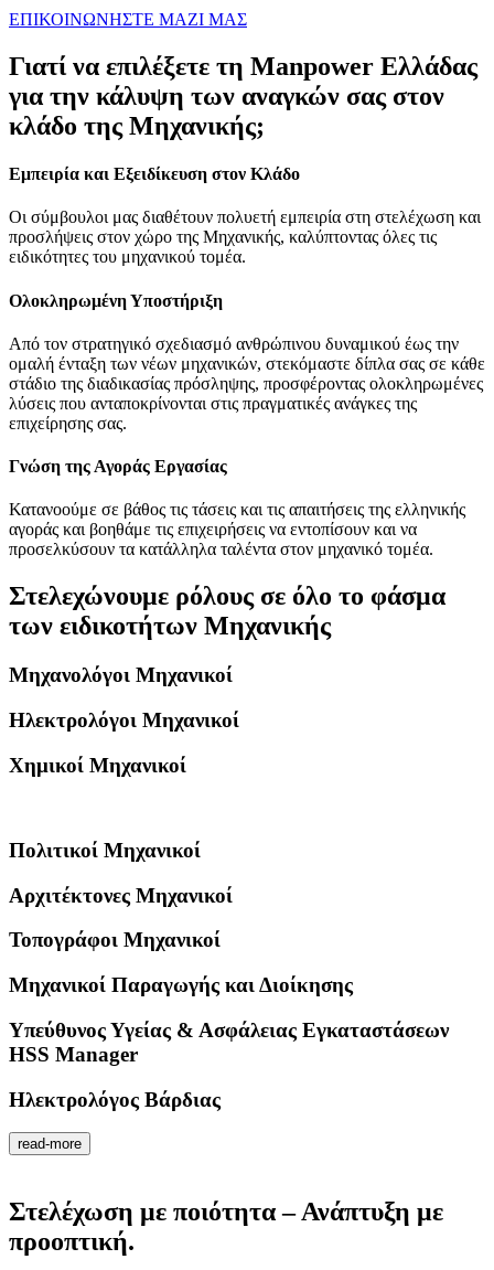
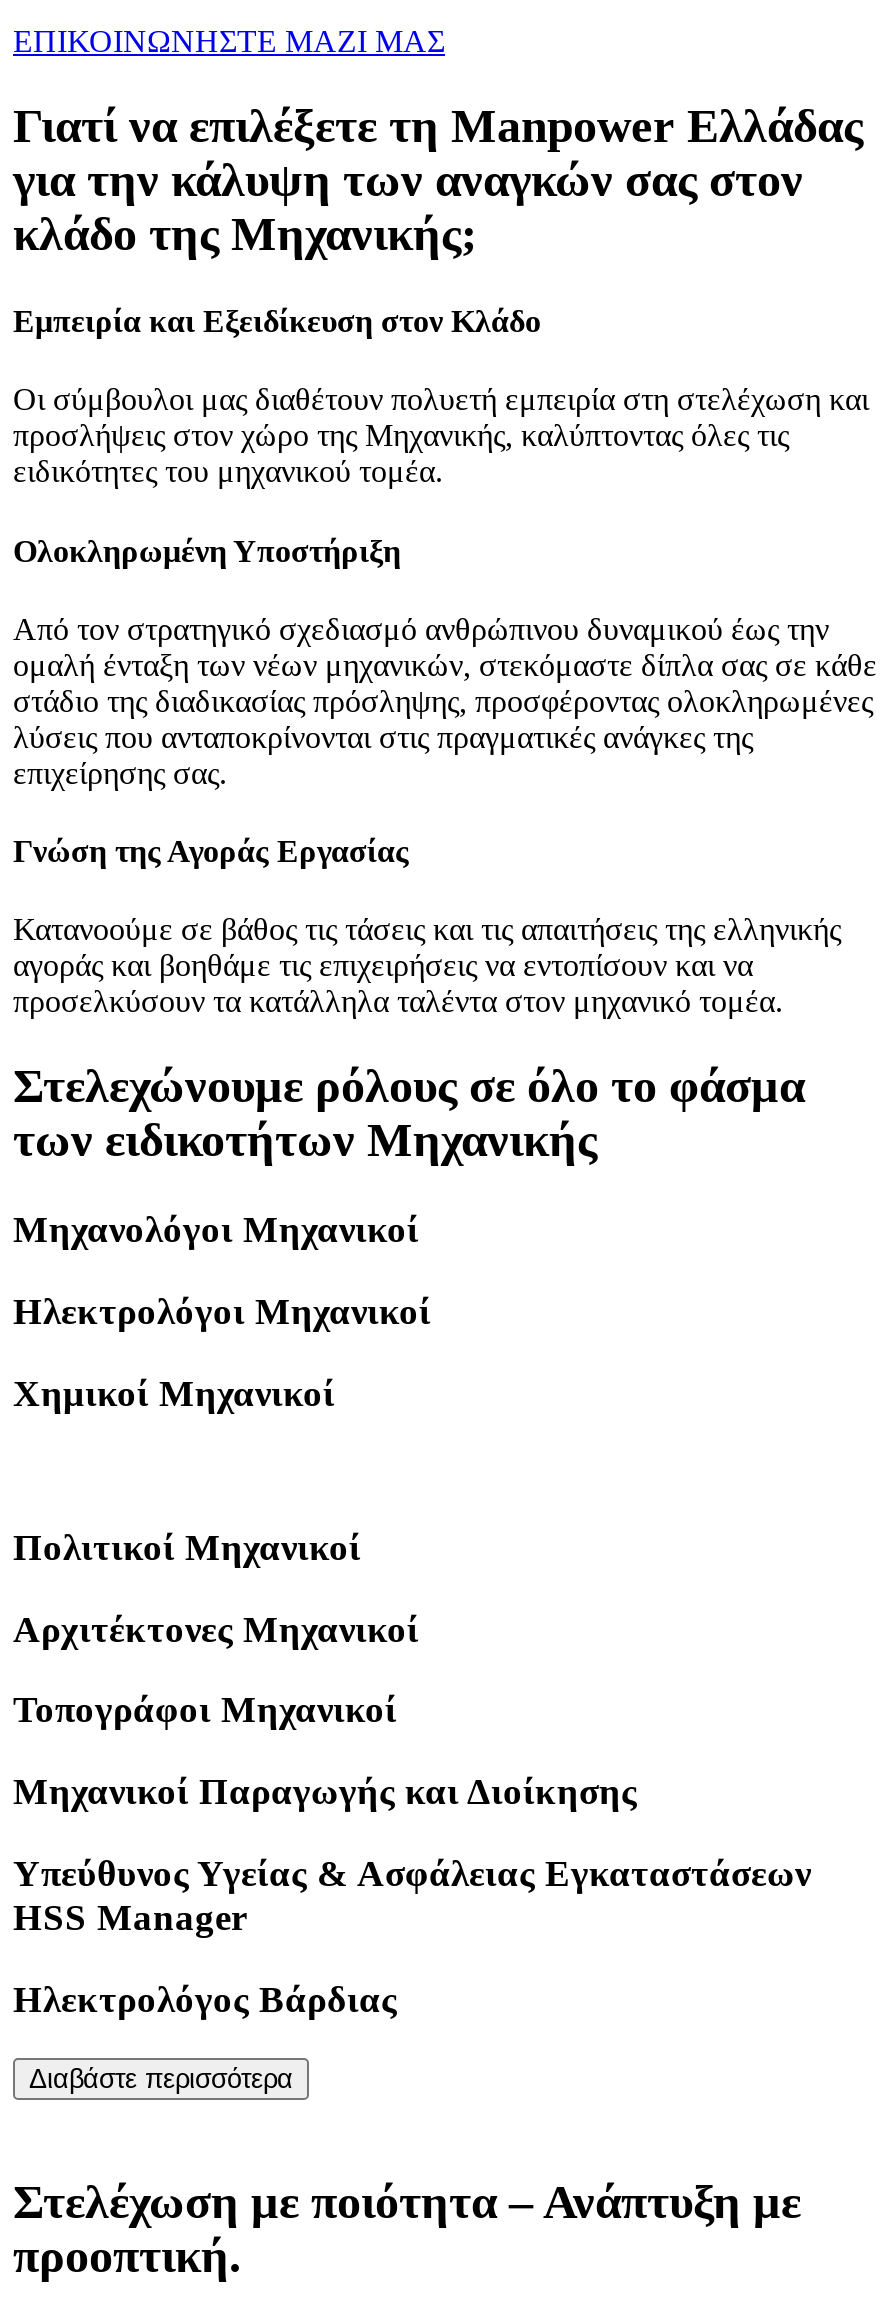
- read-more
+ Διαβάστε περισσότερα
